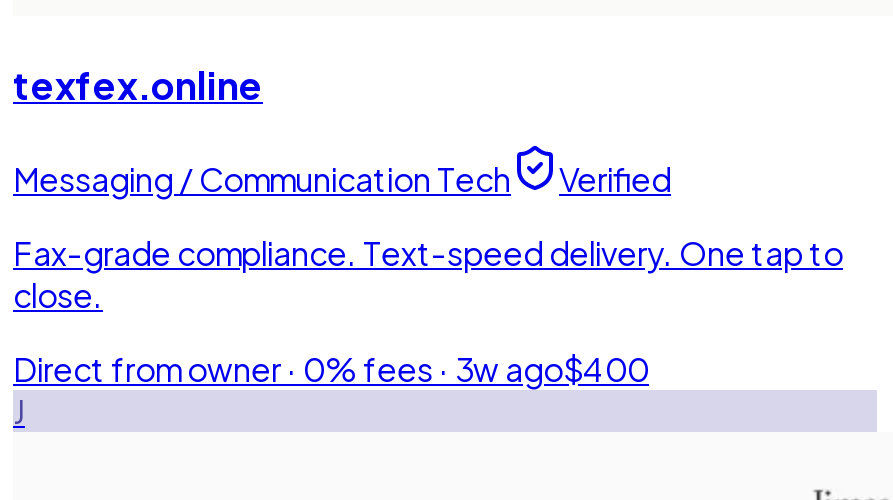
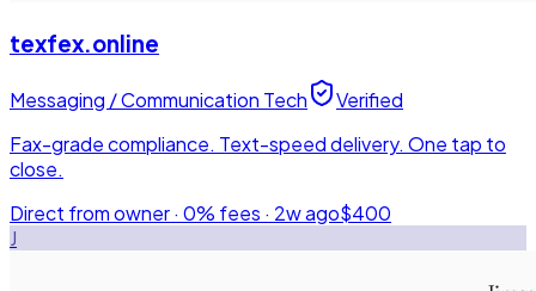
- Direct from owner · 0% fees · 3w ago$400
+ Direct from owner · 0% fees · 2w ago$400
